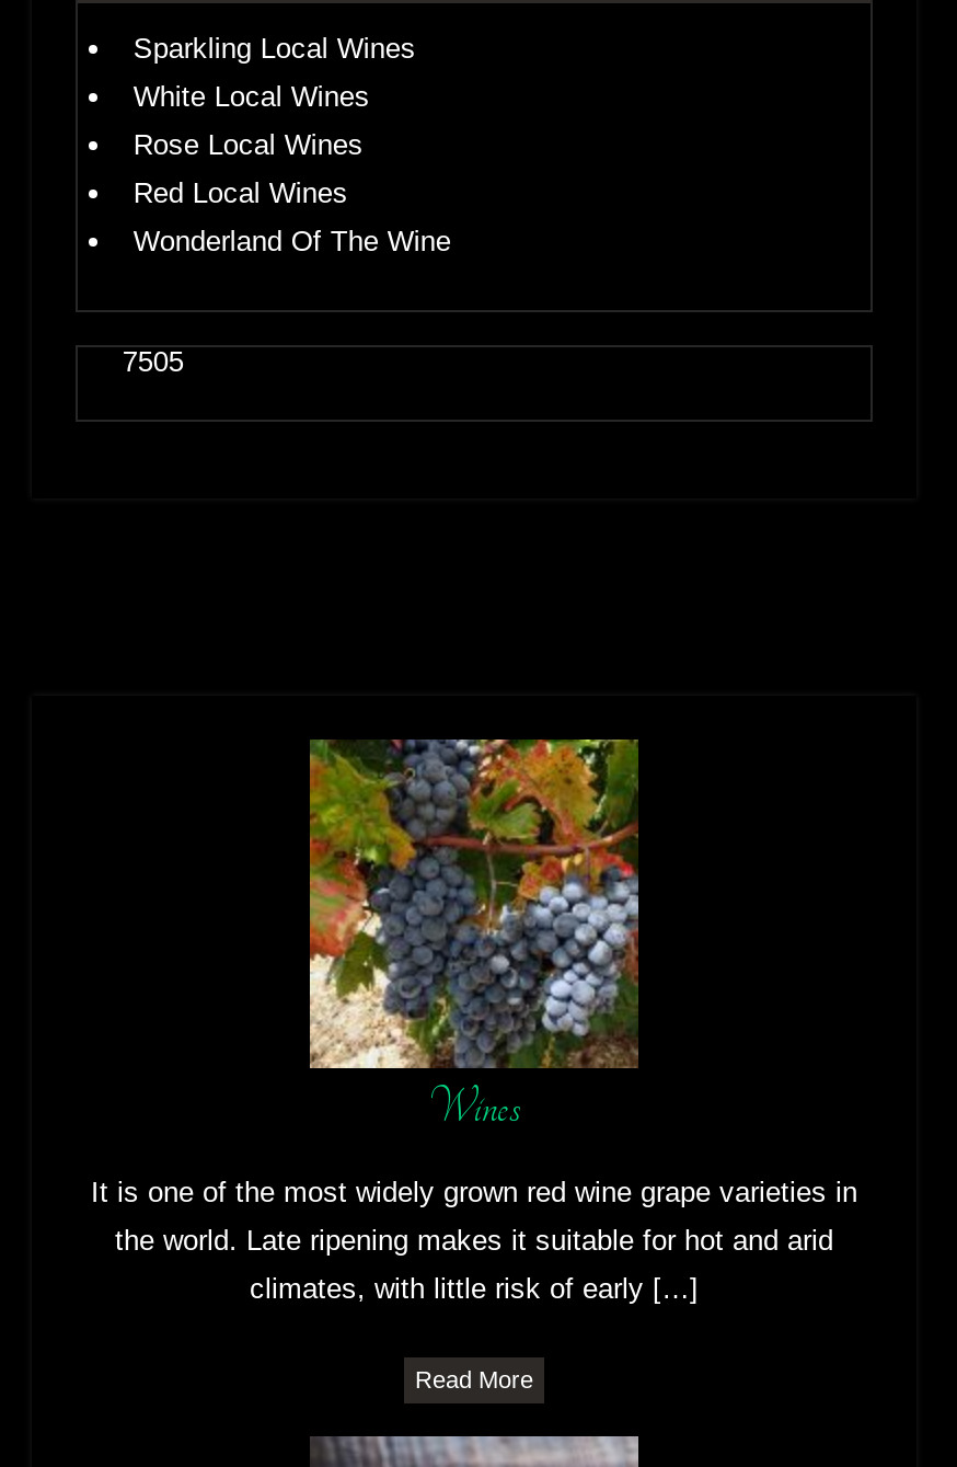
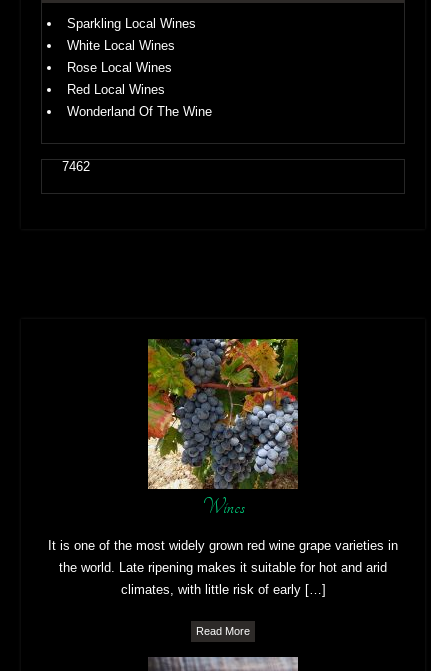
- 7505
+ 7462
